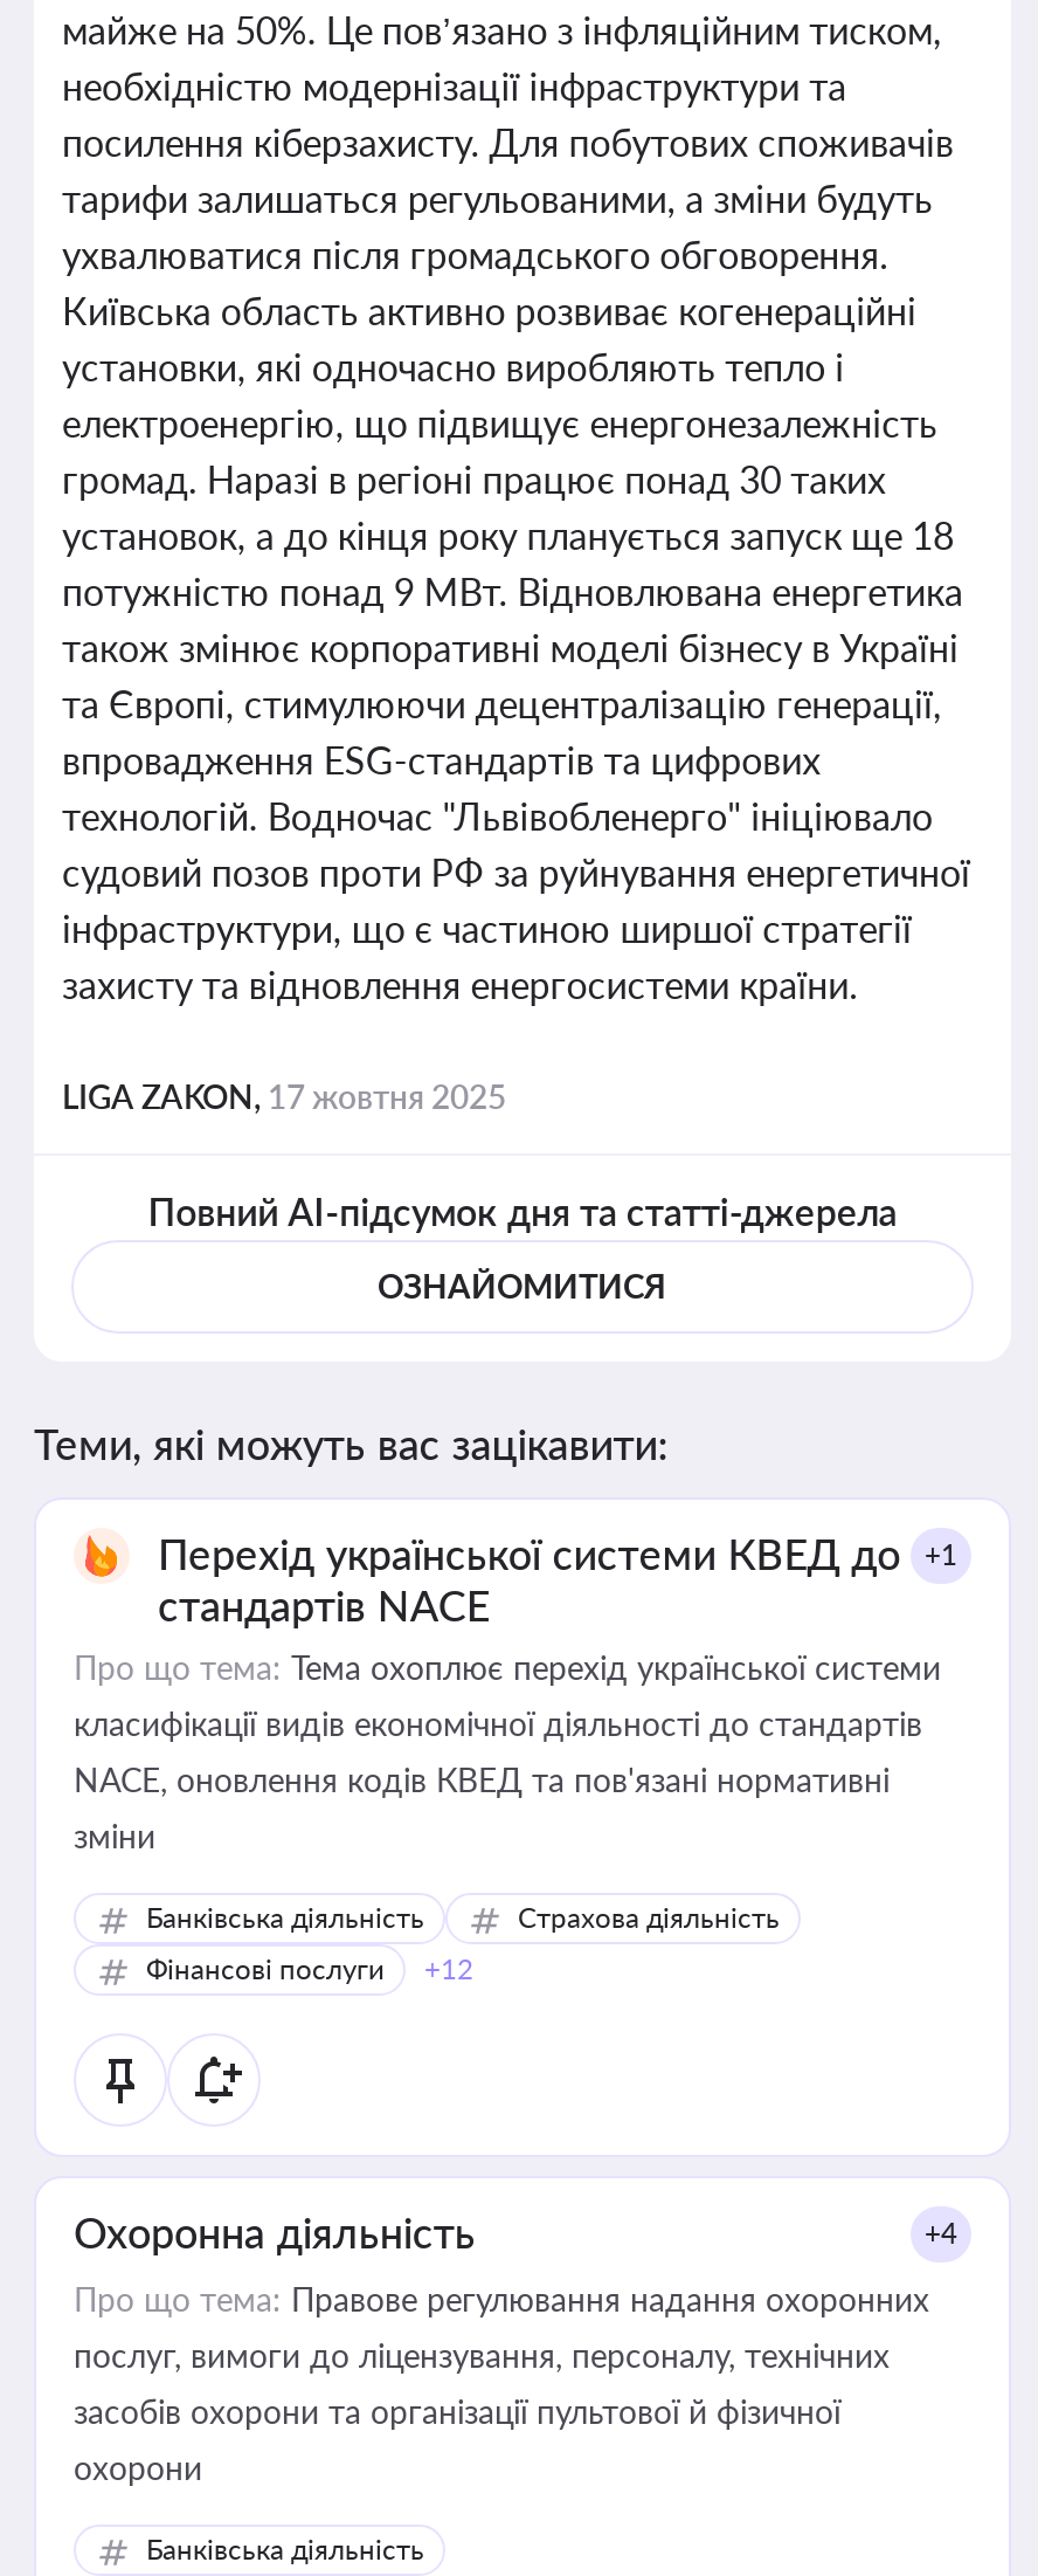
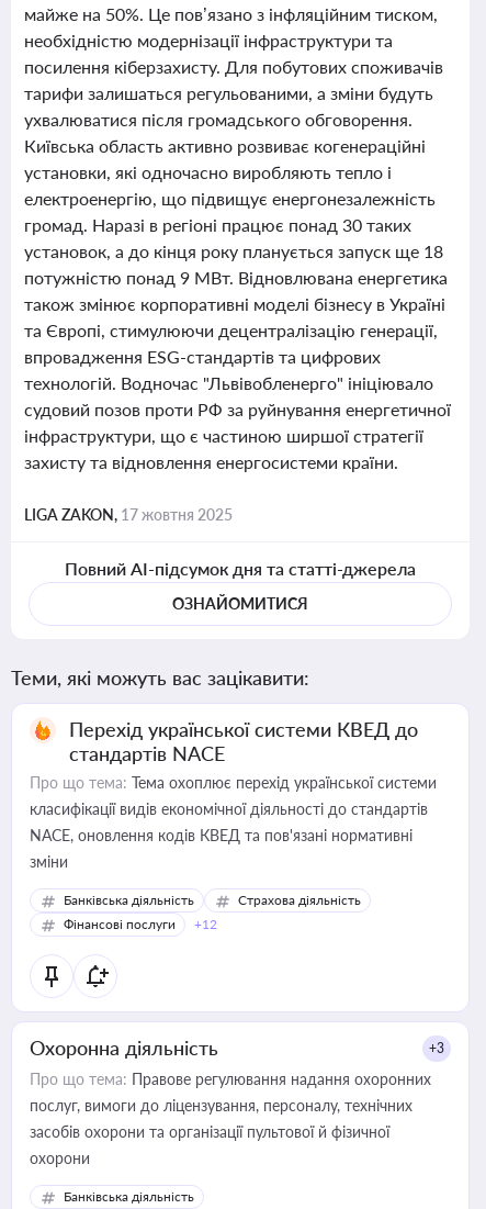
- +1

- +4
+ +3
